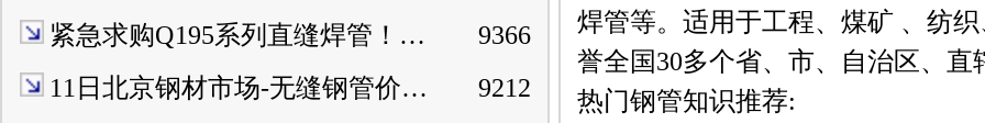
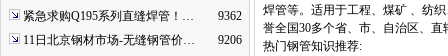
- 9366
+ 9362

- 11日北京钢材市场-无缝钢管价… 9212 热门钢管知识推荐:
+ 11日北京钢材市场-无缝钢管价… 9206 热门钢管知识推荐:
